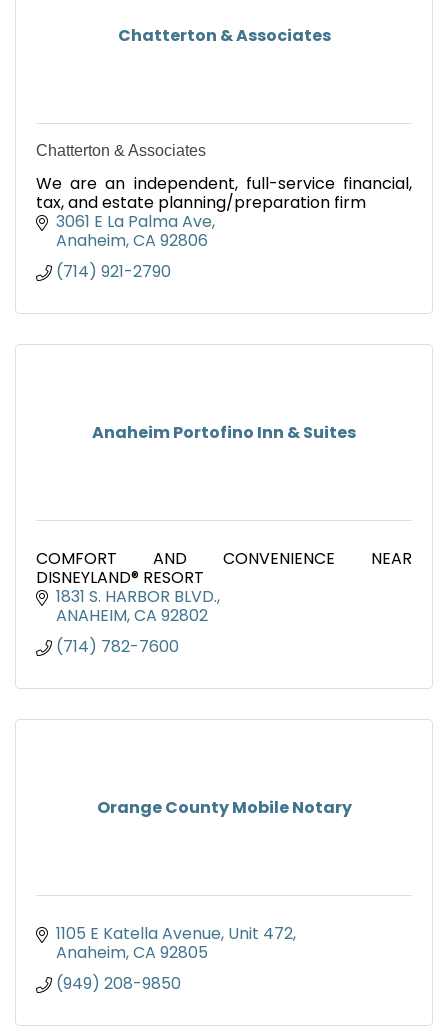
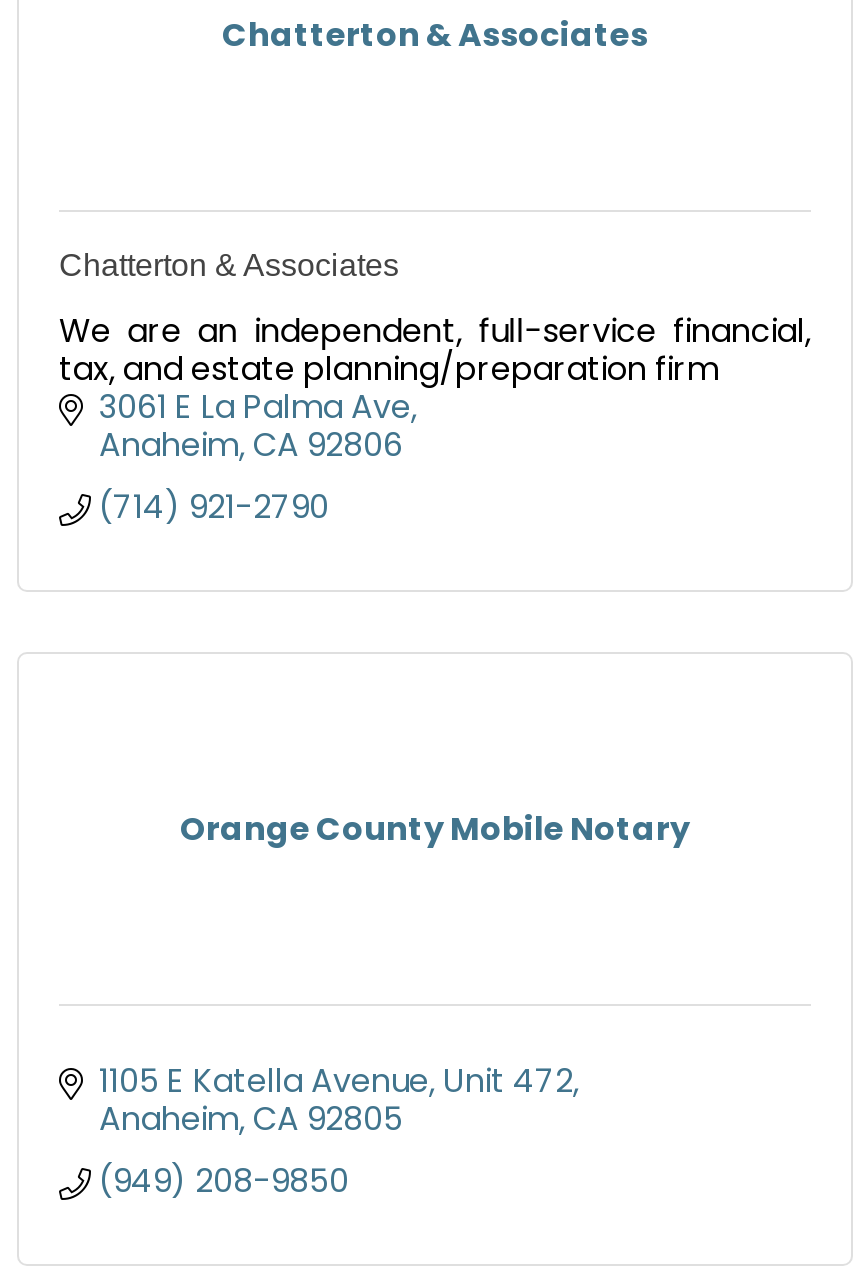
- Anaheim Portofino Inn & Suites

- COMFORT AND CONVENIENCE NEAR
- DISNEYLAND® RESORT
- 1831 S. HARBOR BLVD.
- ANAHEIM CA 92802
- (714) 782-7600
